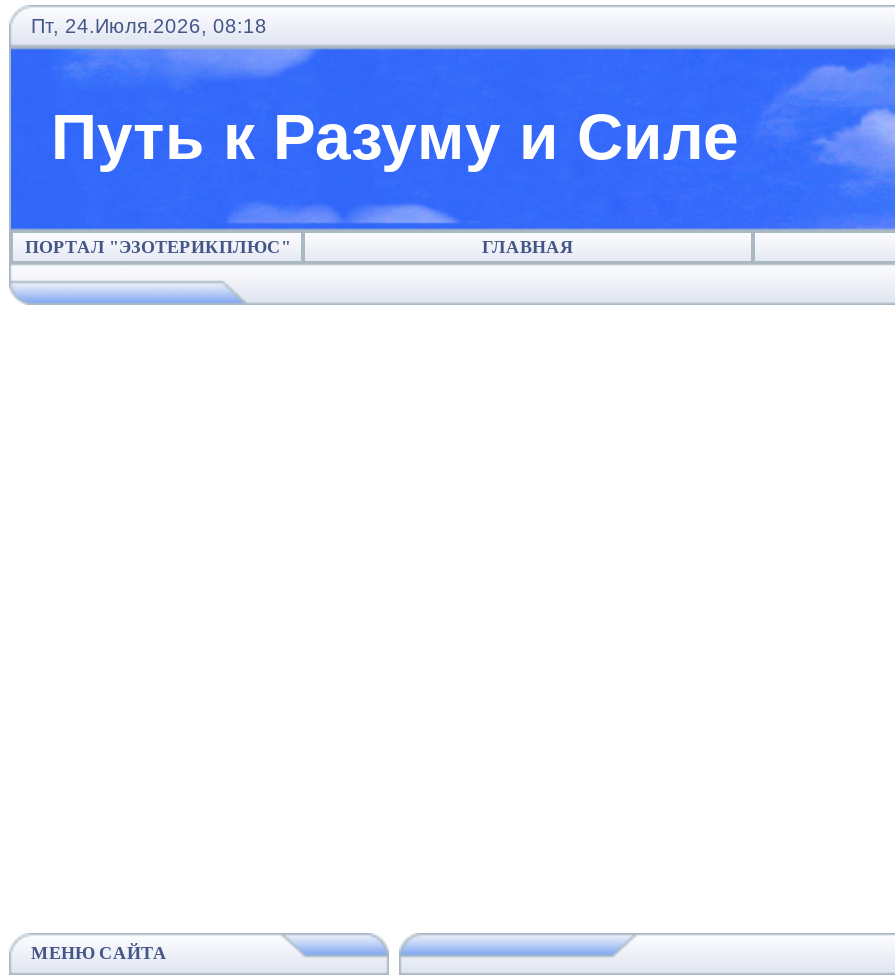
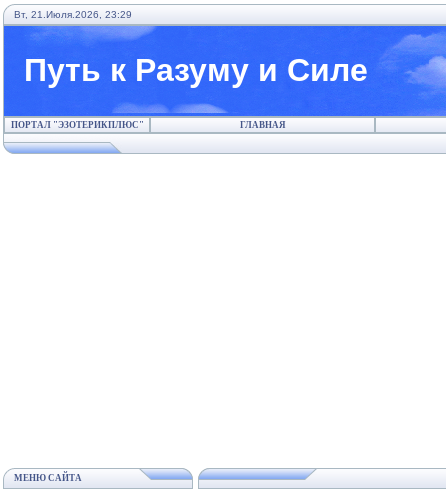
- Пт, 24.Июля.2026, 08:18
+ Вт, 21.Июля.2026, 23:29
